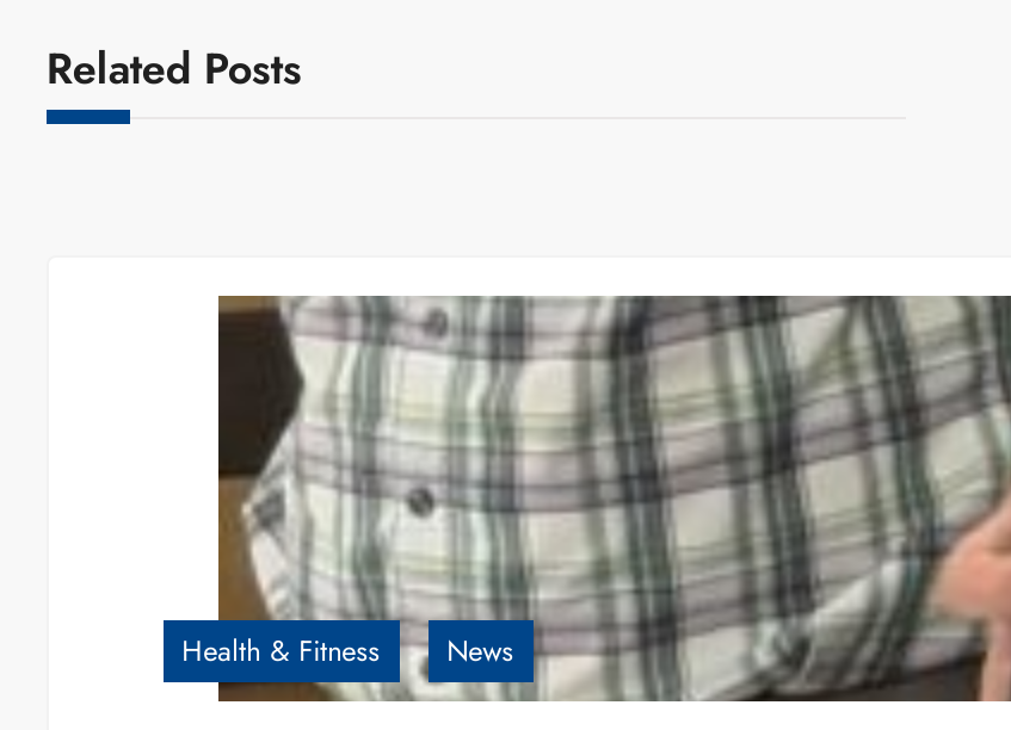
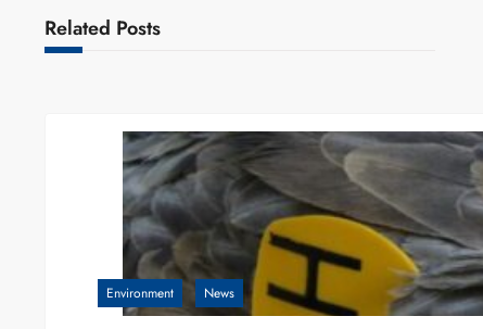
- [image]
- Health & Fitness
+ [image]
+ Environment
